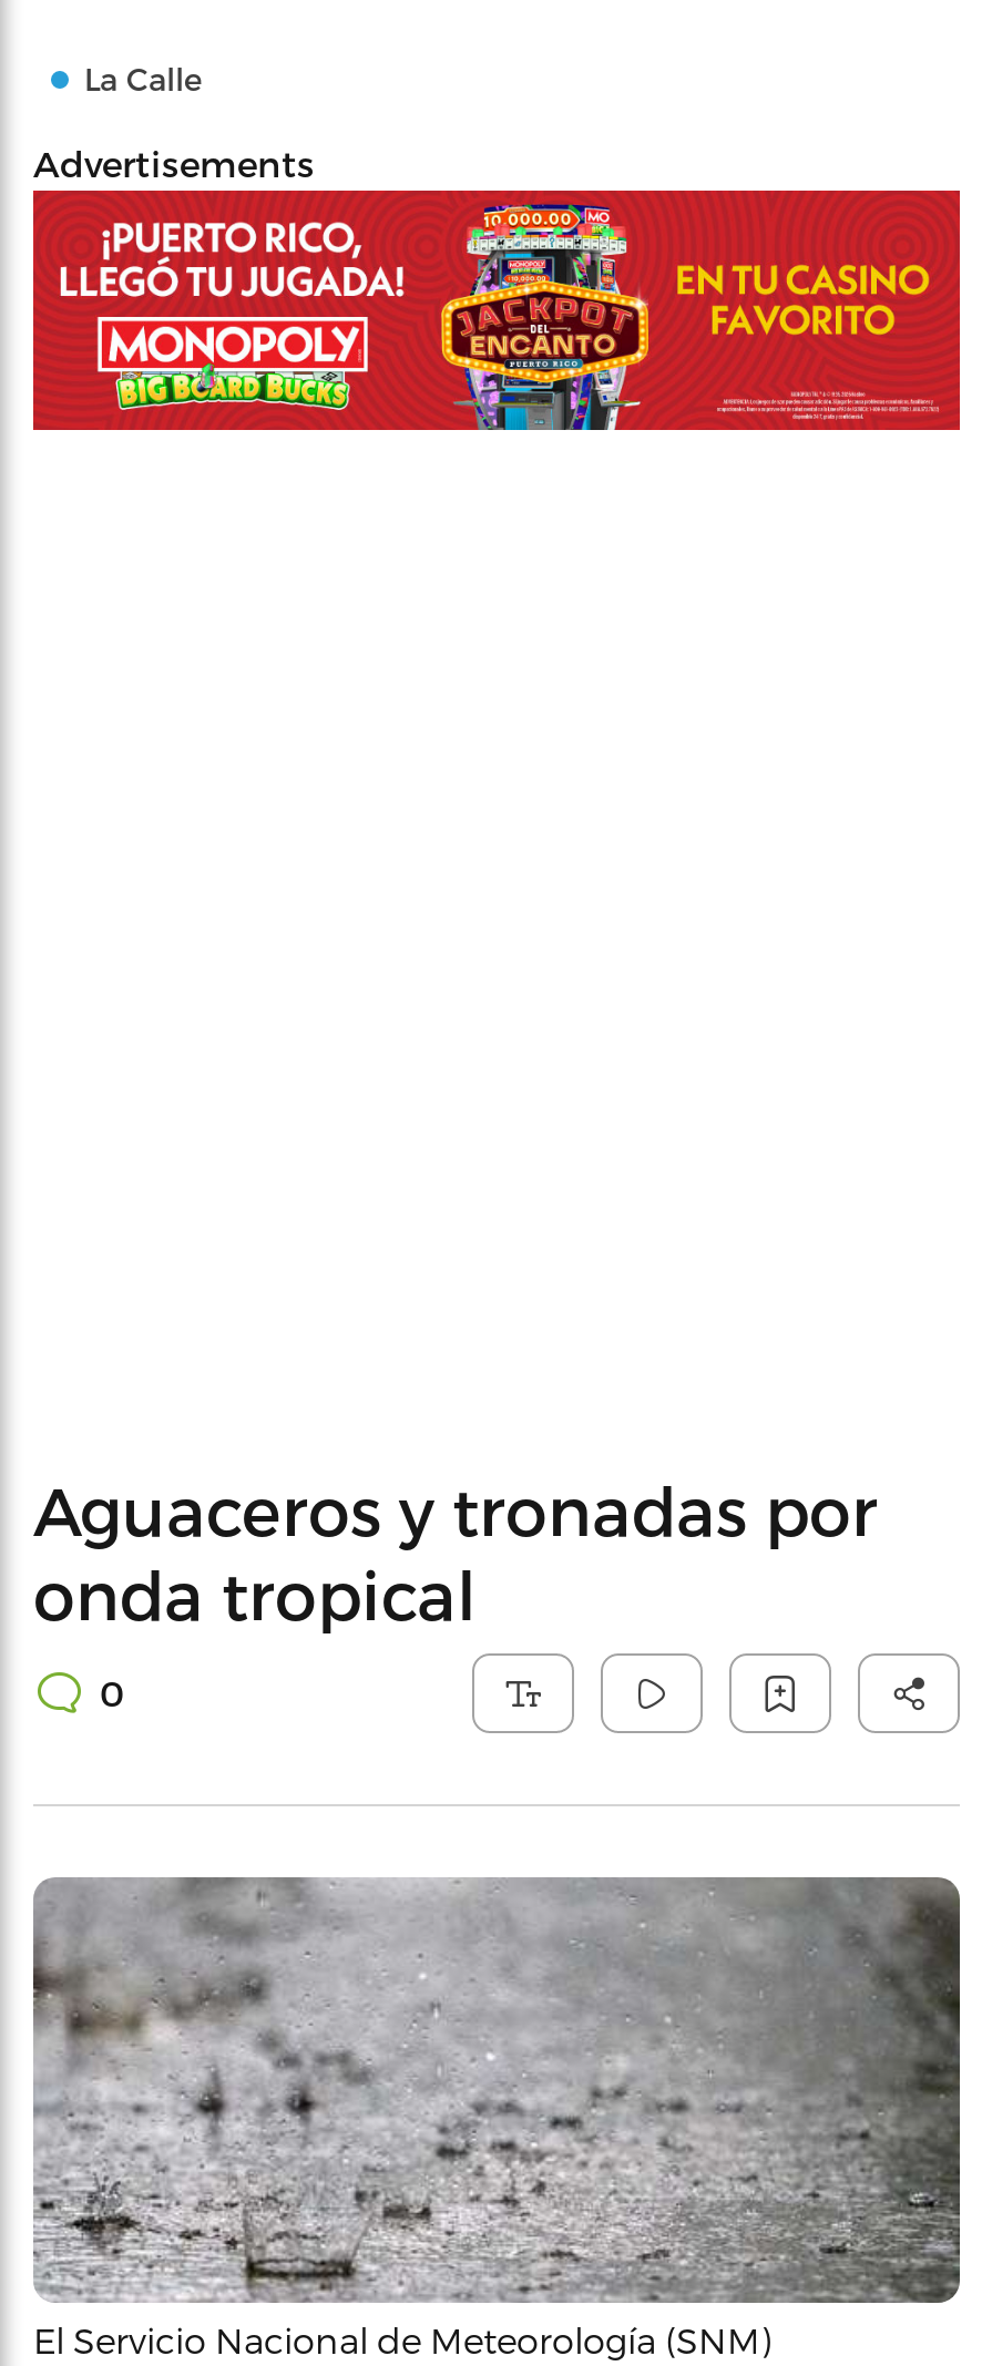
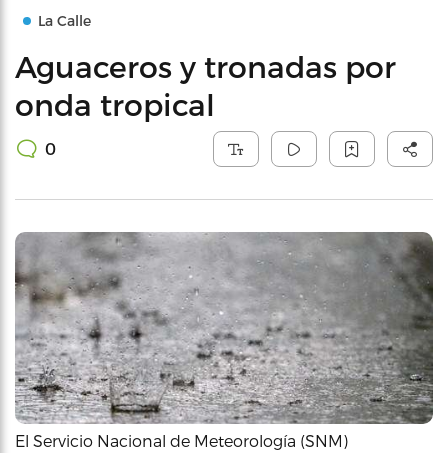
- Advertisements

- [image]
